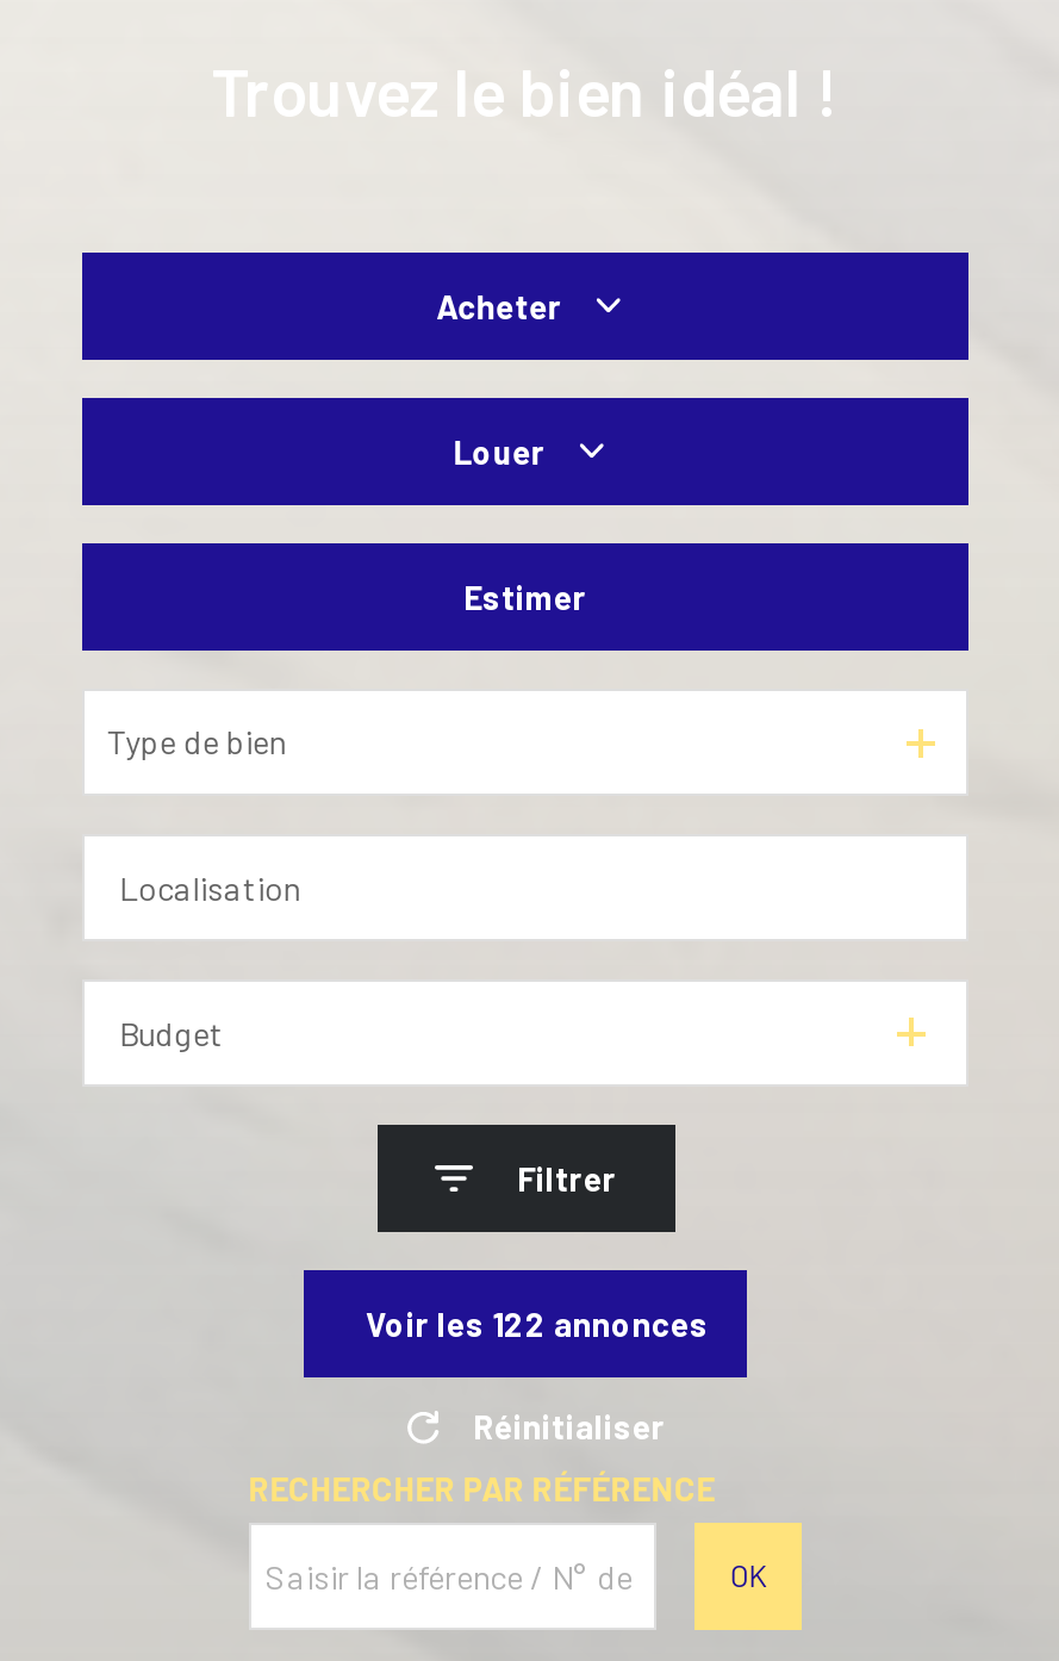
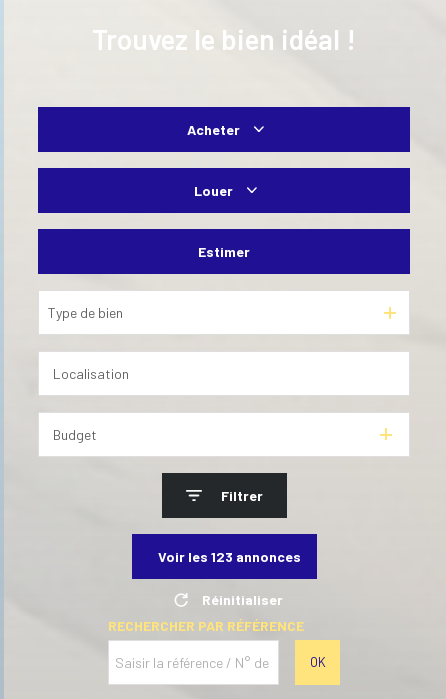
- Voir les 122 annonces
+ Voir les 123 annonces
